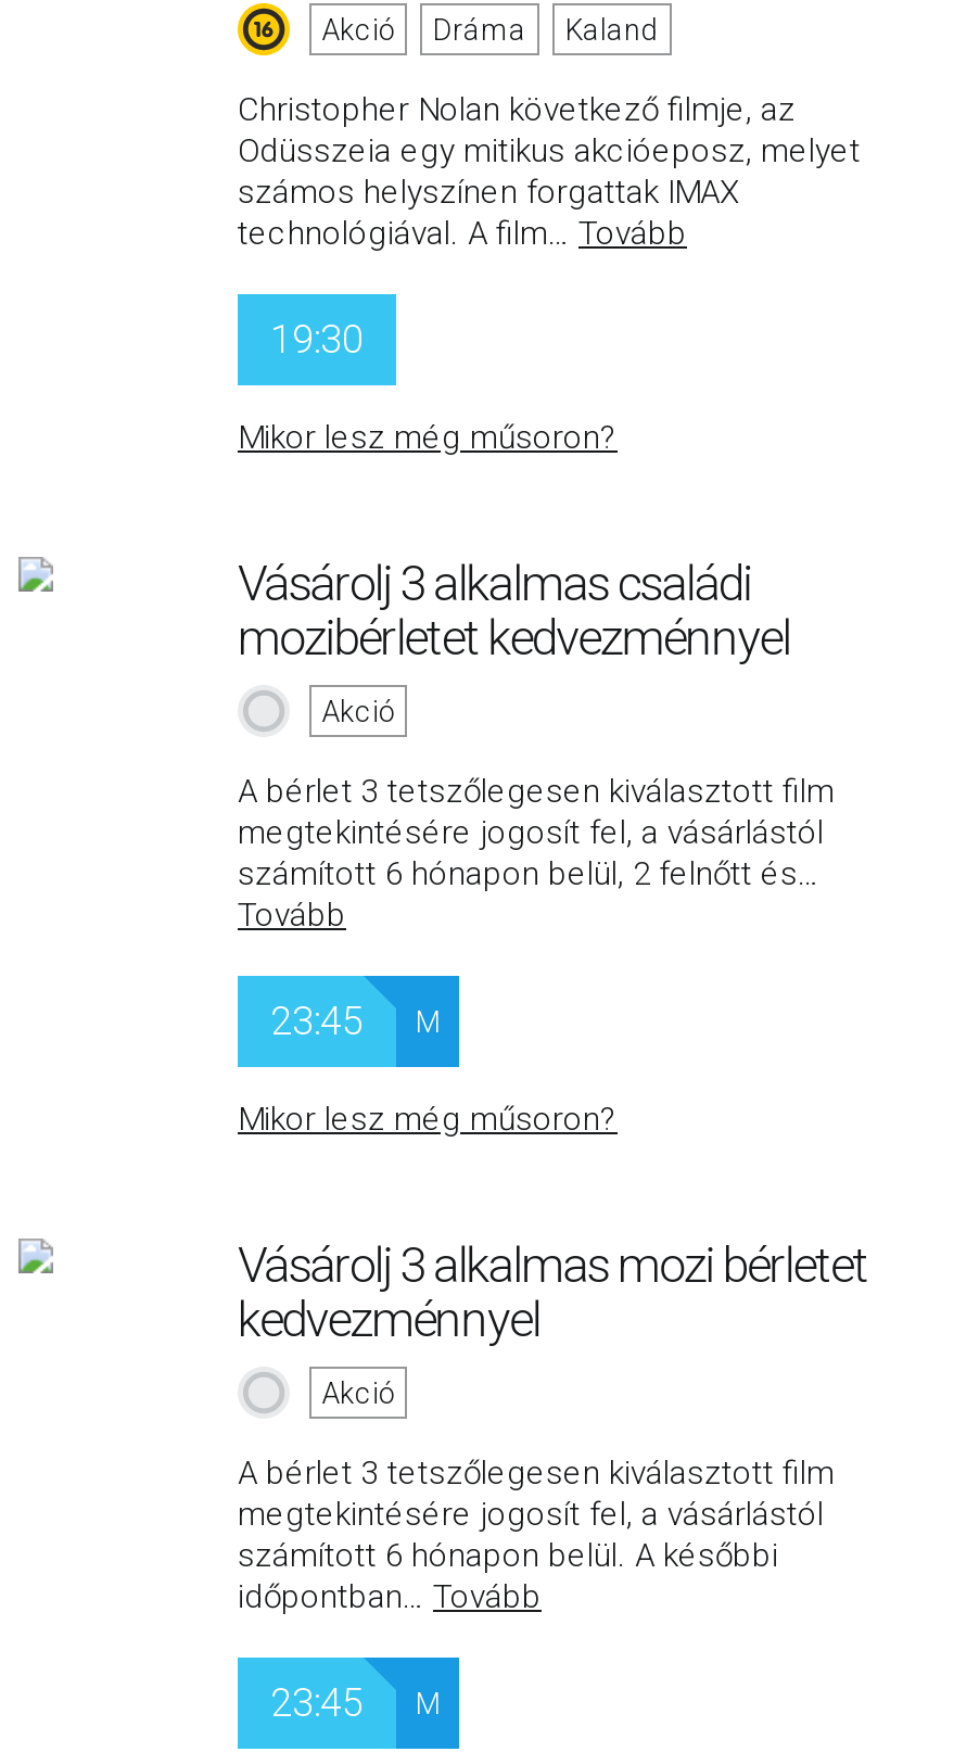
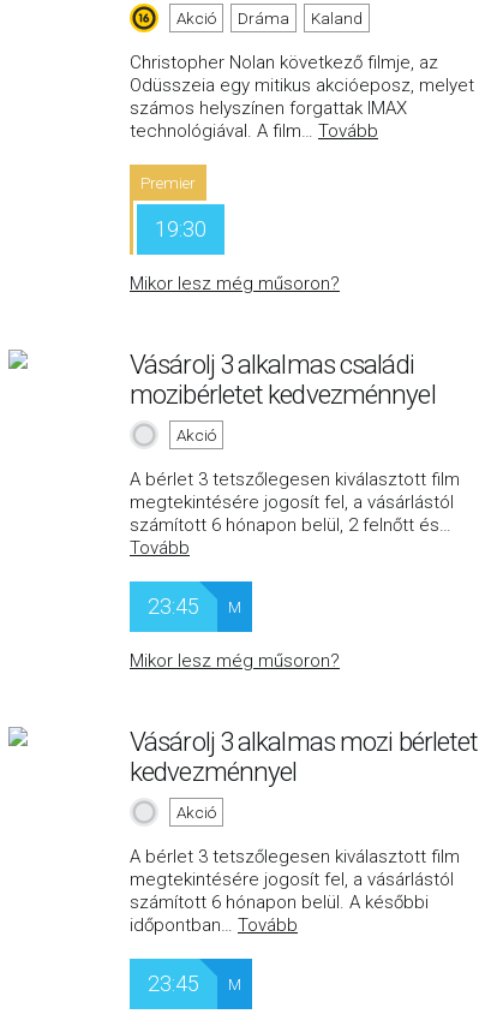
+ Premier
